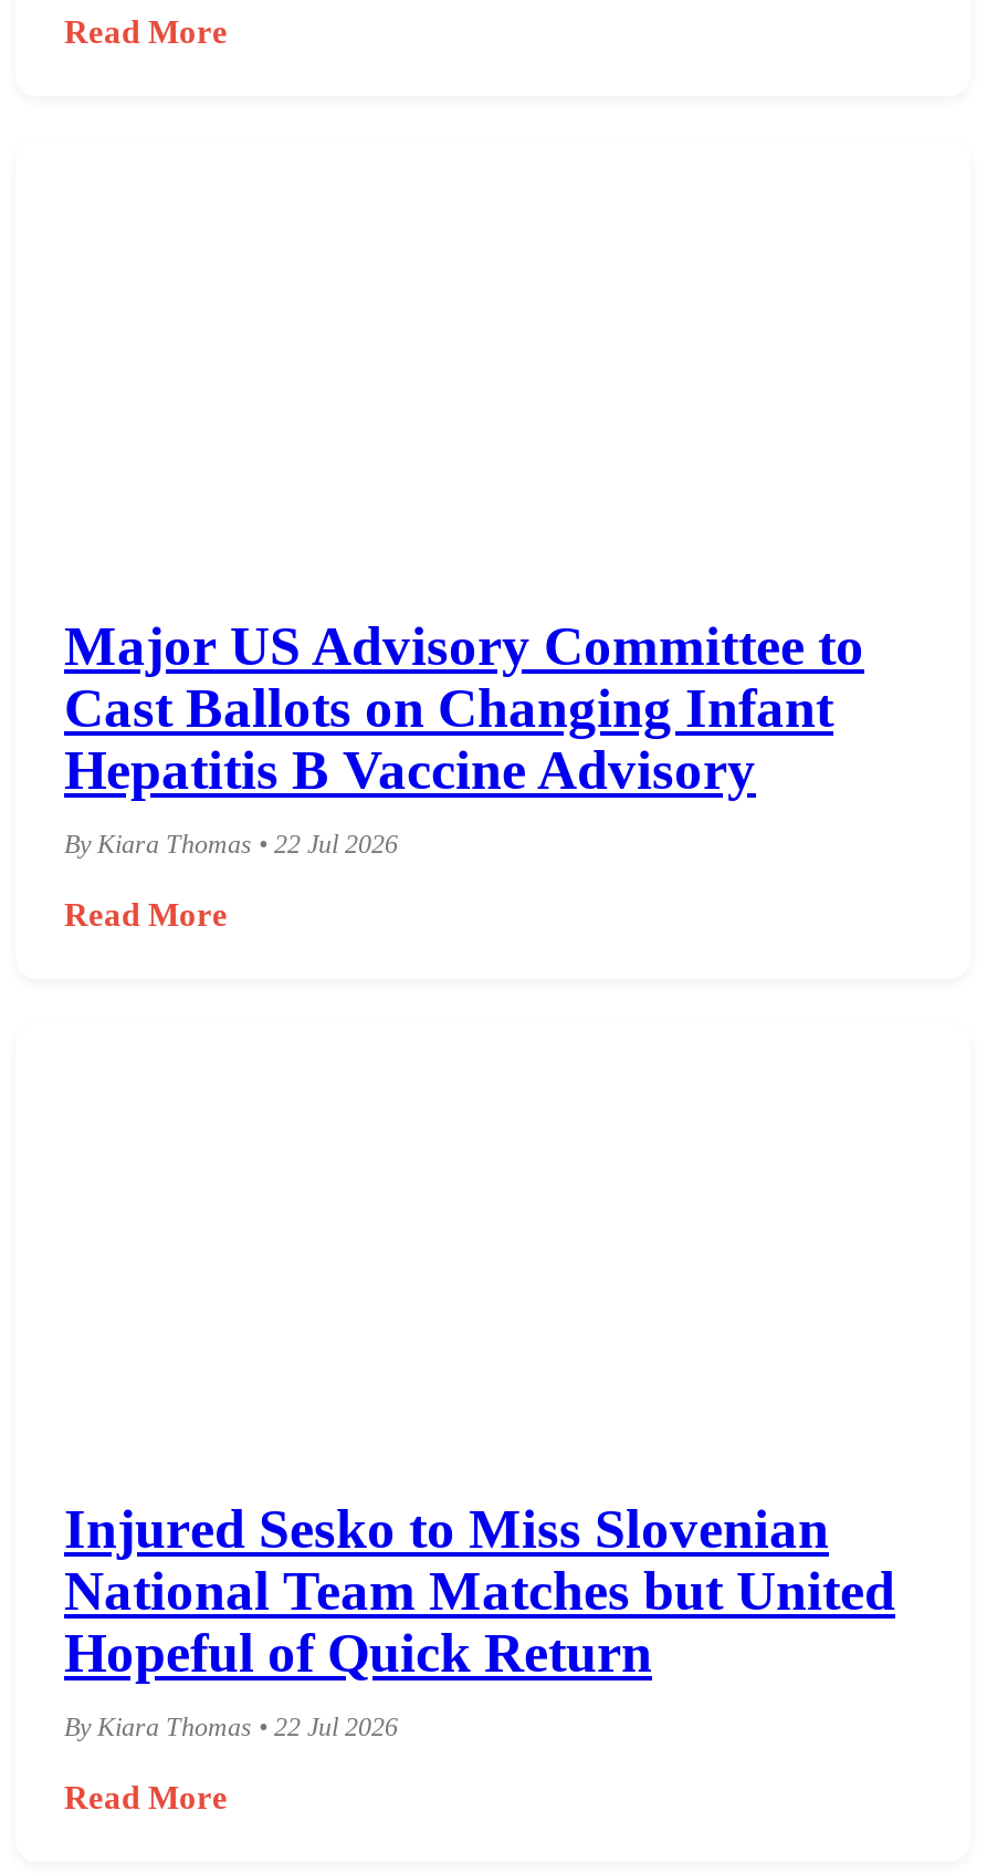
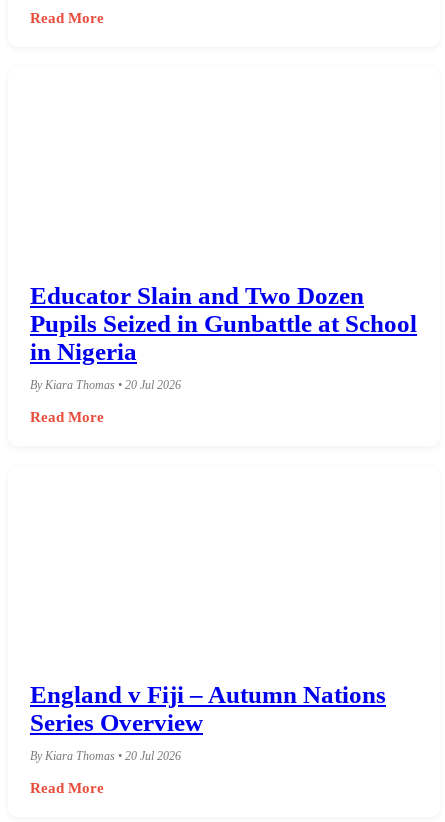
- Major US Advisory Committee to
- Cast Ballots on Changing Infant
- Hepatitis B Vaccine Advisory
+ Educator Slain and Two Dozen
+ Pupils Seized in Gunbattle at School
+ in Nigeria

- By Kiara Thomas • 22 Jul 2026
+ By Kiara Thomas • 20 Jul 2026

- Injured Sesko to Miss Slovenian
- National Team Matches but United
- Hopeful of Quick Return
+ England v Fiji – Autumn Nations
+ Series Overview

- By Kiara Thomas • 22 Jul 2026
+ By Kiara Thomas • 20 Jul 2026
